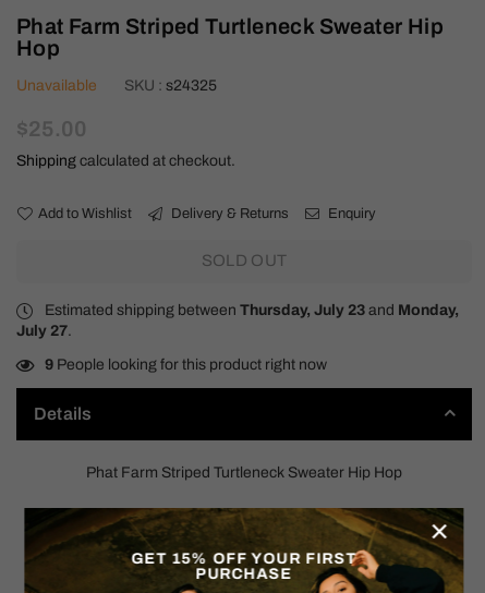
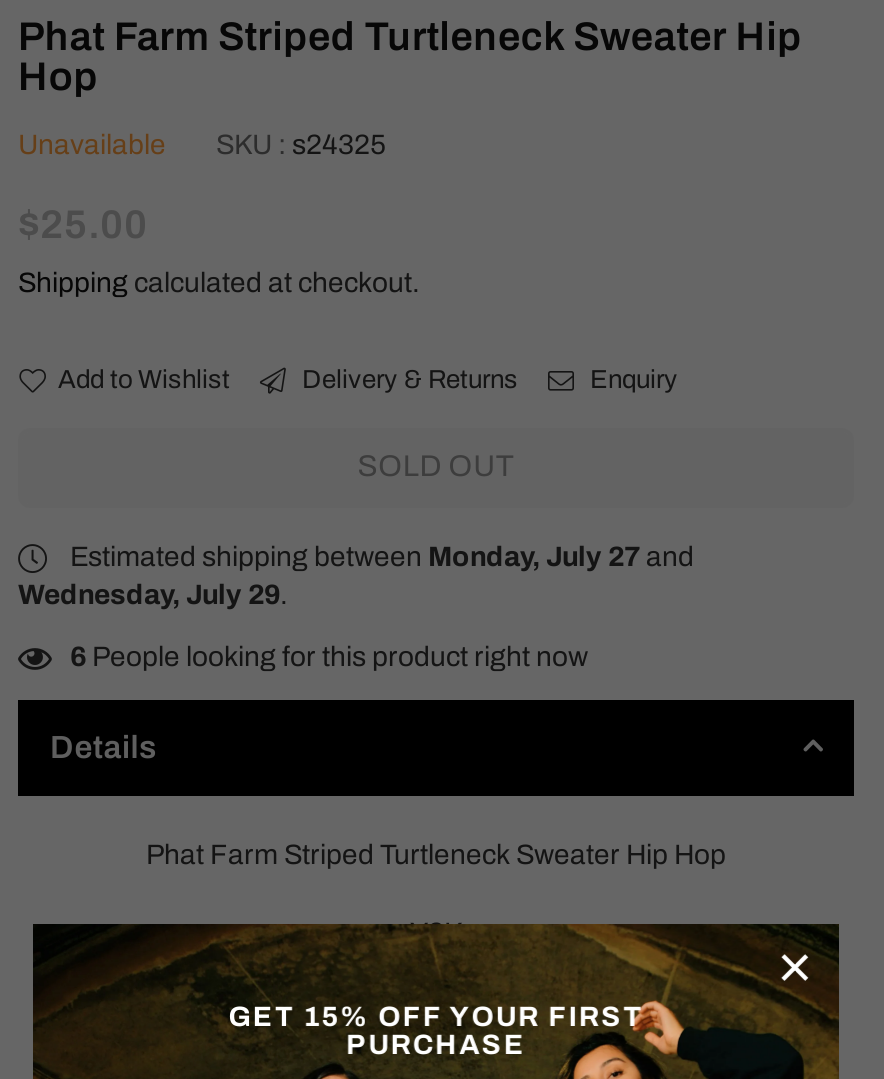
- Estimated shipping between Thursday, July 23 and Monday,
- July 27.
+ Estimated shipping between Monday, July 27 and
+ Wednesday, July 29.

- 9 People looking for this product right now
+ 6 People looking for this product right now
